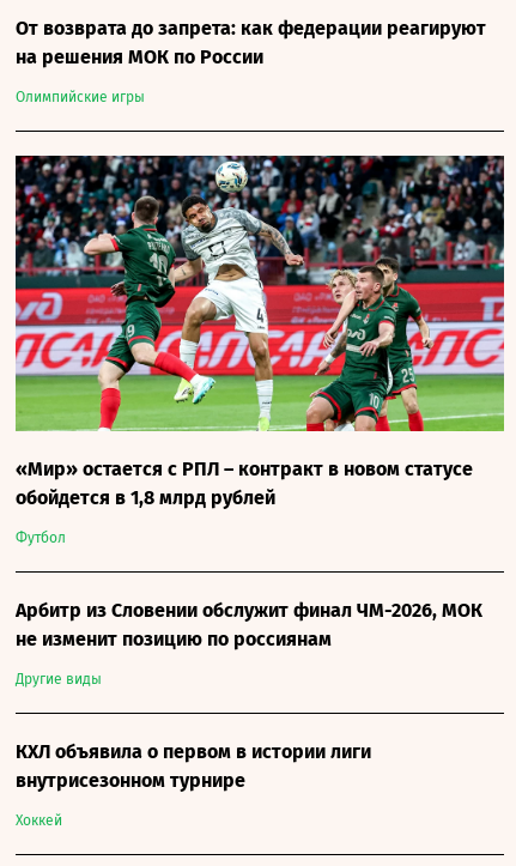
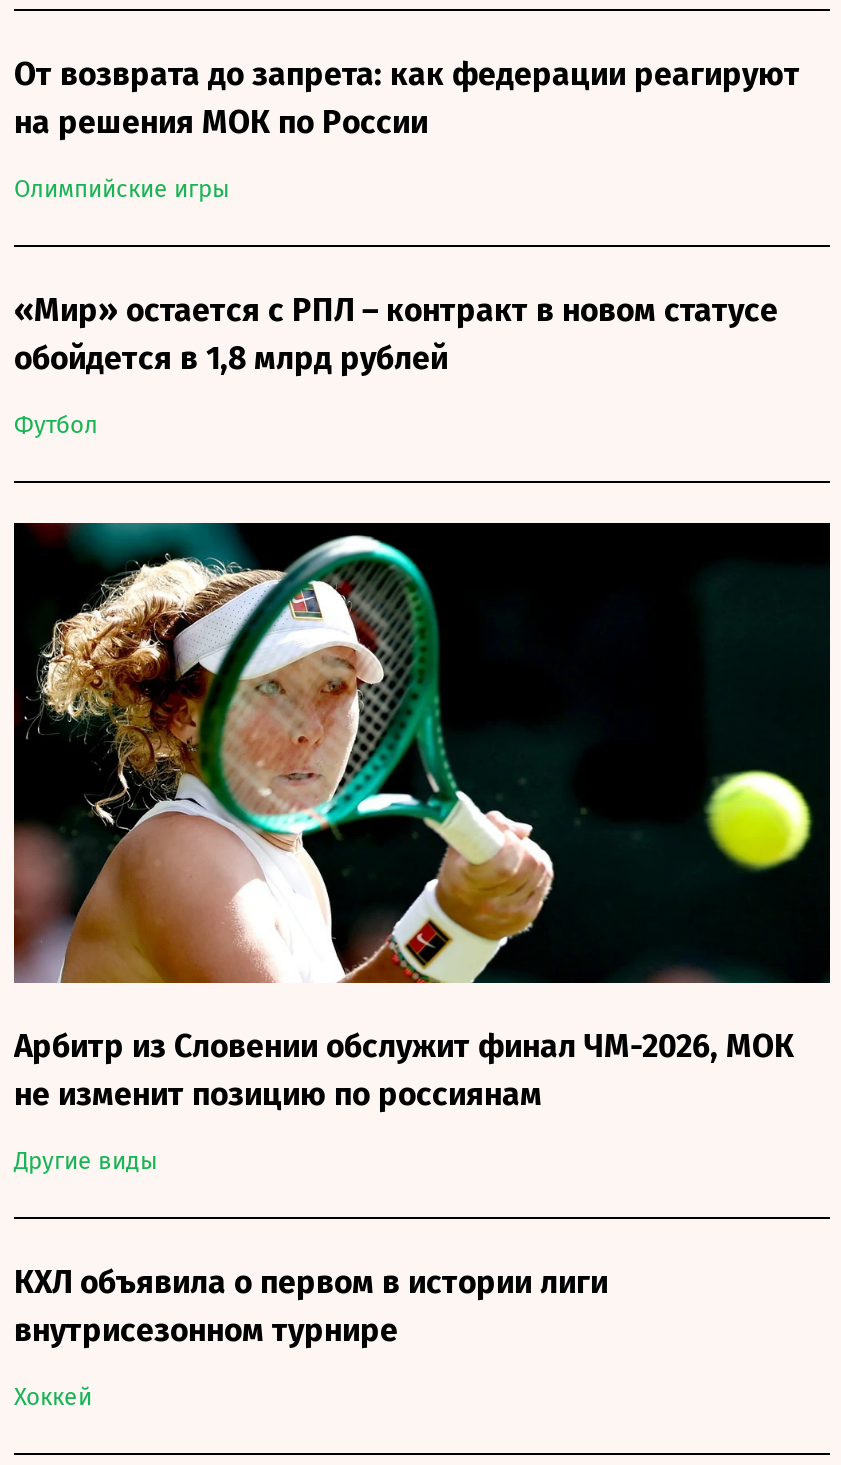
- [image]
+ [image]

moved up: Футбол | «Мир» остается с РПЛ – контракт в новом статусе | обойдется в 1,8 млрд рублей
